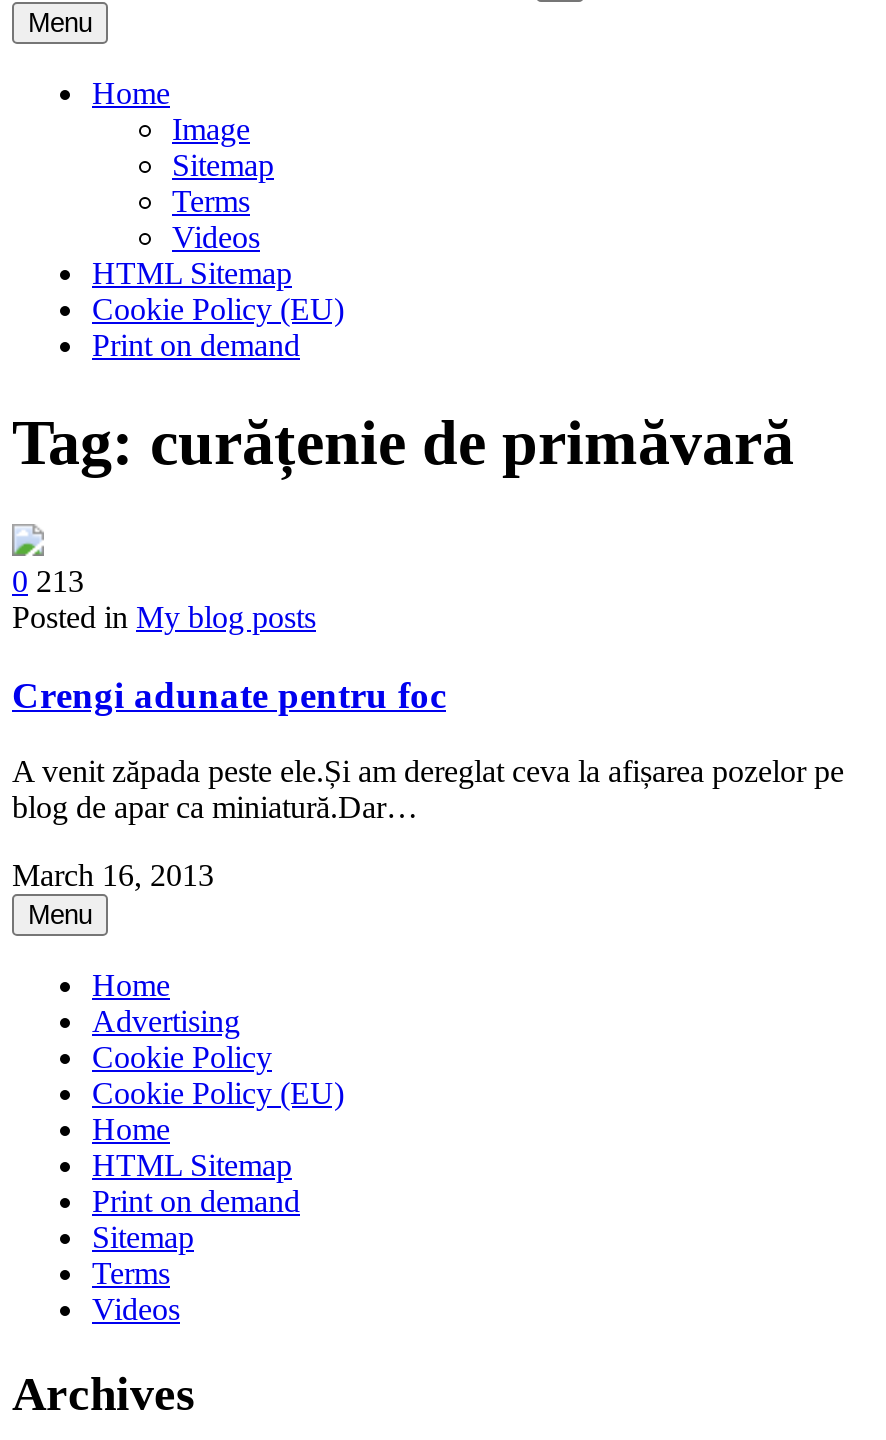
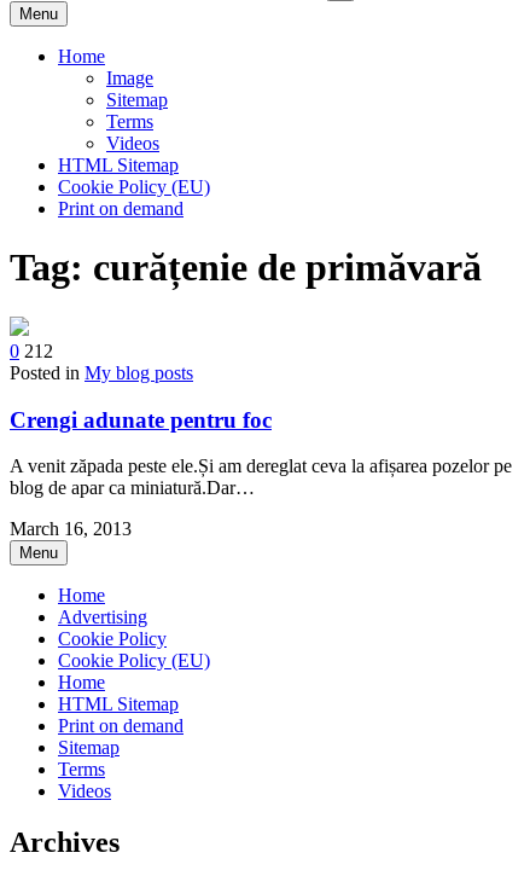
- 0 213
+ 0 212
